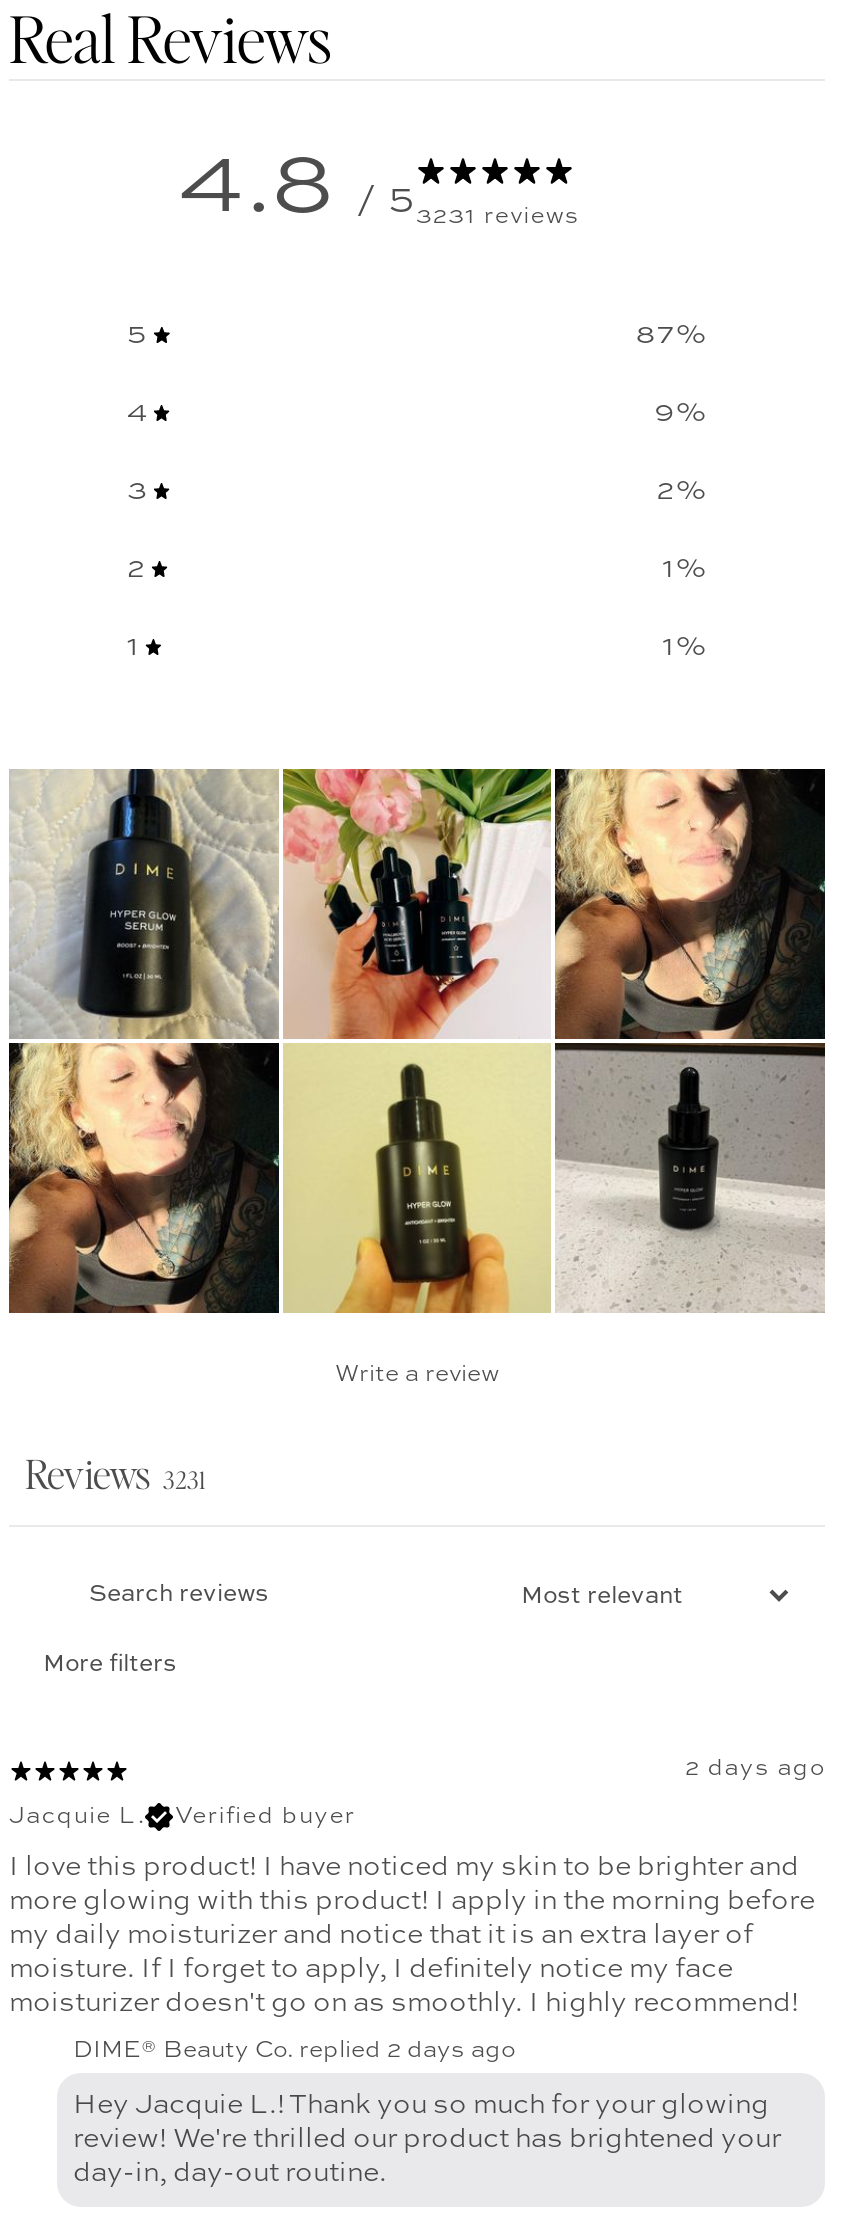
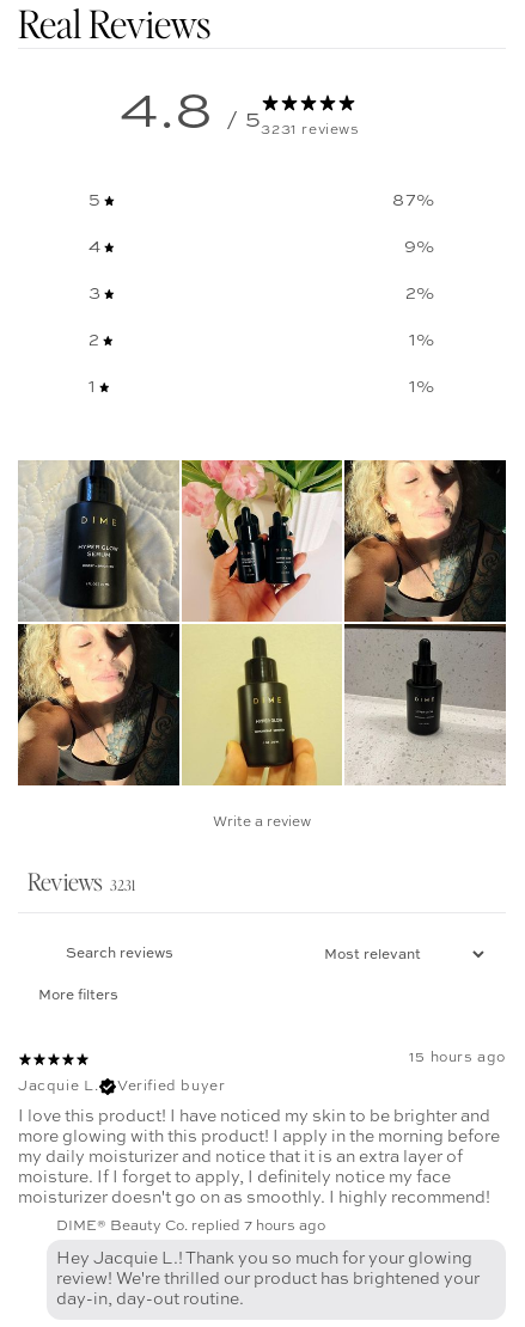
- 2 days ago
+ 15 hours ago

- DIME® Beauty Co. replied 2 days ago
+ DIME® Beauty Co. replied 7 hours ago
